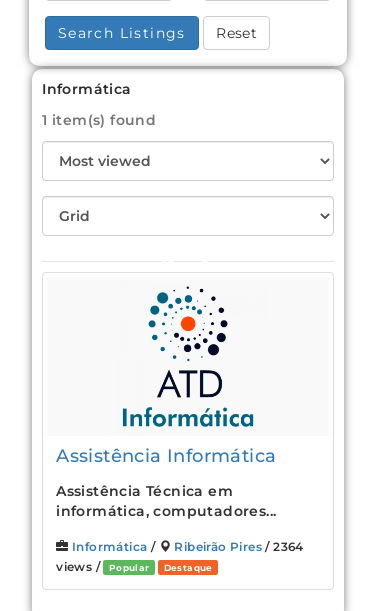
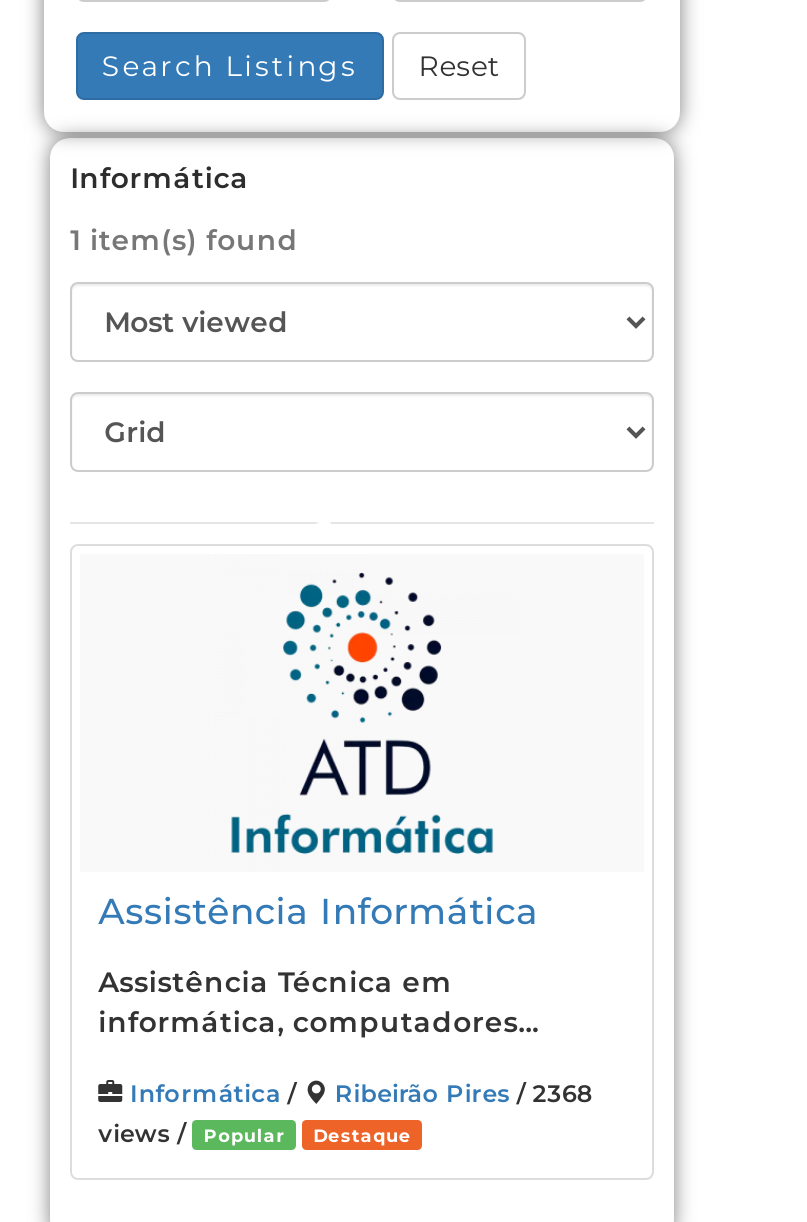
- Ribeirão Pires / 2364
+ Ribeirão Pires / 2368
